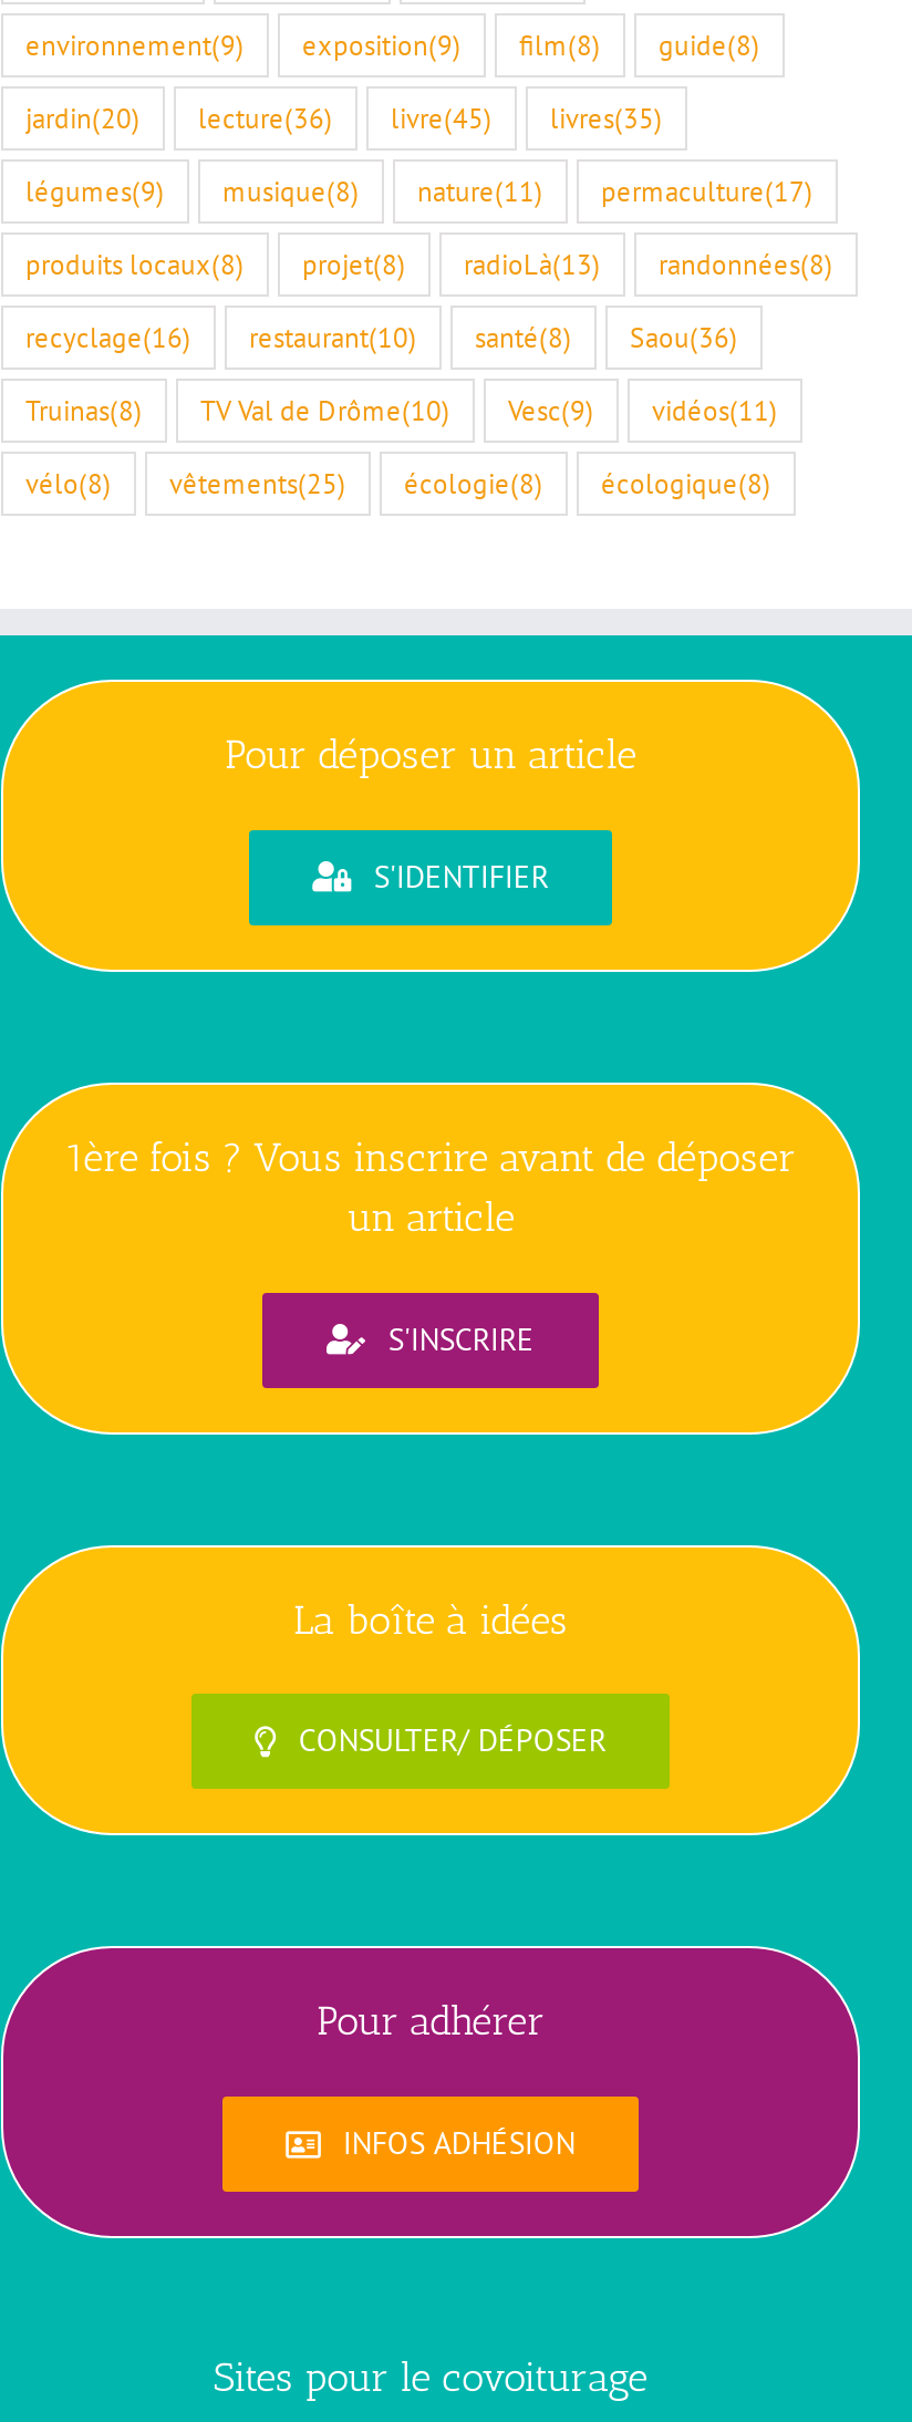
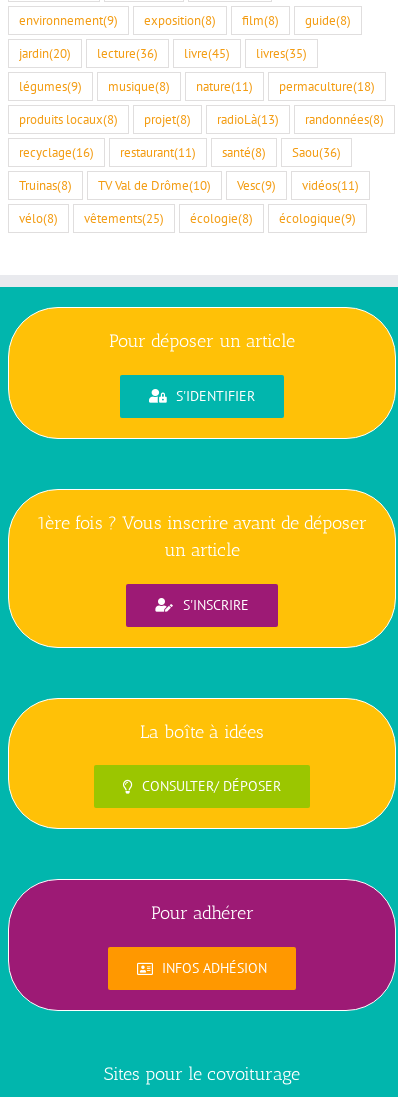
- environnement(9) exposition(9) film(8) guide(8)
+ environnement(9) exposition(8) film(8) guide(8)

- permaculture(17)
+ permaculture(18)

- recyclage(16) restaurant(10) santé(8) Saou(36)
+ recyclage(16) restaurant(11) santé(8) Saou(36)

- vélo(8) vêtements(25) écologie(8) écologique(8)
+ vélo(8) vêtements(25) écologie(8) écologique(9)
